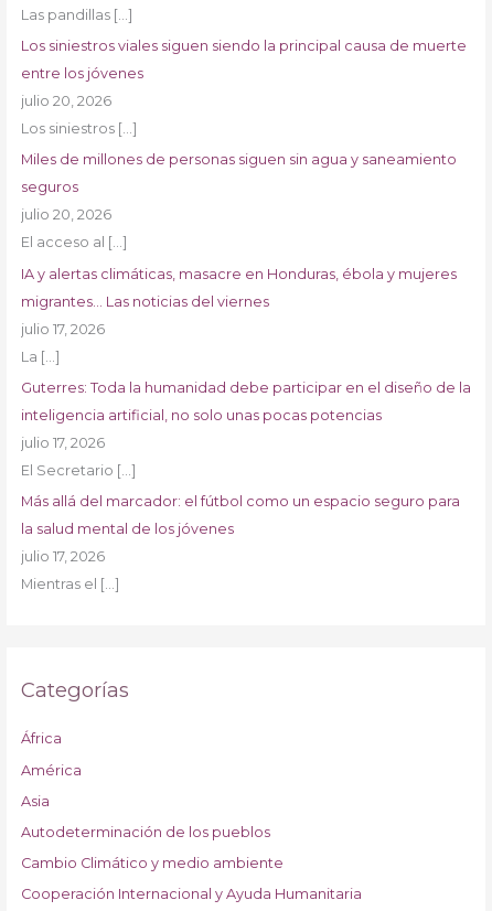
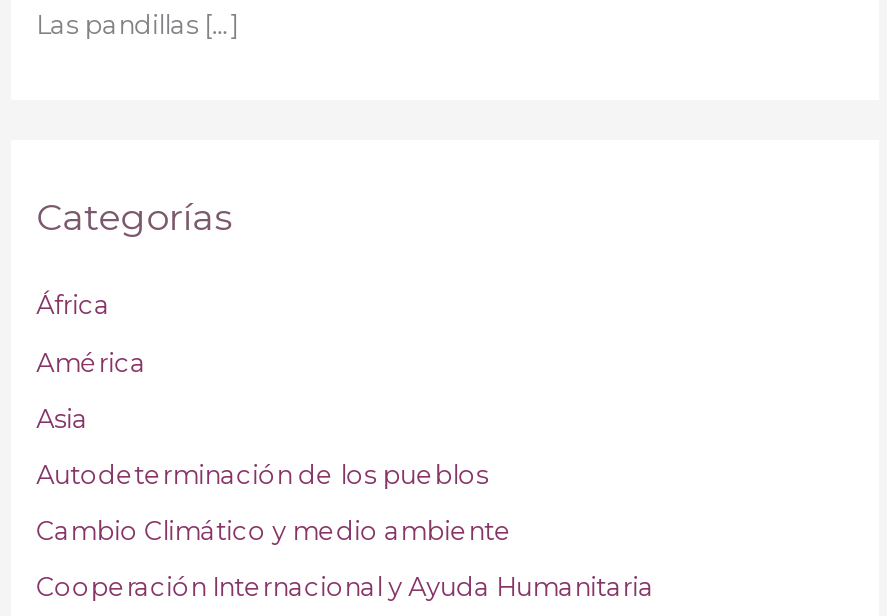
- Los siniestros viales siguen siendo la principal causa de muerte
- entre los jóvenes
- julio 20, 2026
- Los siniestros […]
- Miles de millones de personas siguen sin agua y saneamiento
- seguros
- julio 20, 2026
- El acceso al […]
- IA y alertas climáticas, masacre en Honduras, ébola y mujeres
- migrantes… Las noticias del viernes
- julio 17, 2026
- La […]
- Guterres: Toda la humanidad debe participar en el diseño de la
- inteligencia artificial, no solo unas pocas potencias
- julio 17, 2026
- El Secretario […]
- Más allá del marcador: el fútbol como un espacio seguro para
- la salud mental de los jóvenes
- julio 17, 2026
- Mientras el […]
